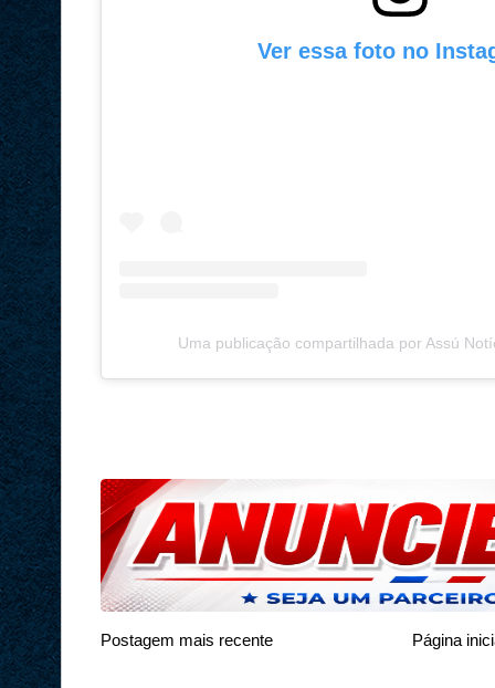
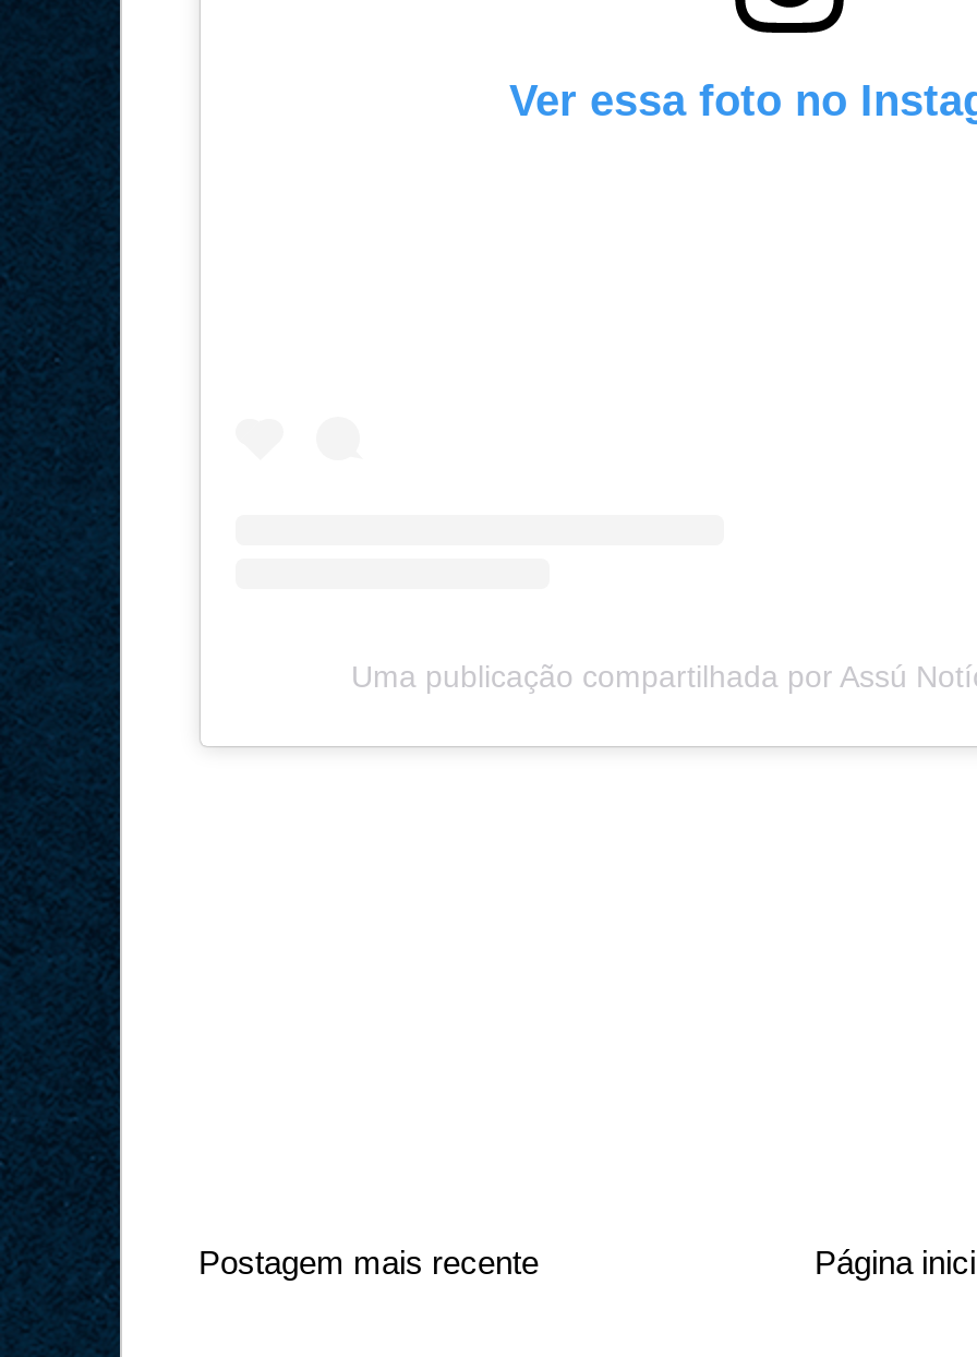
- [image]
